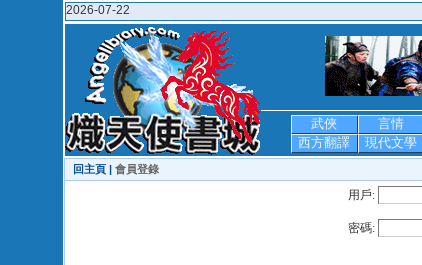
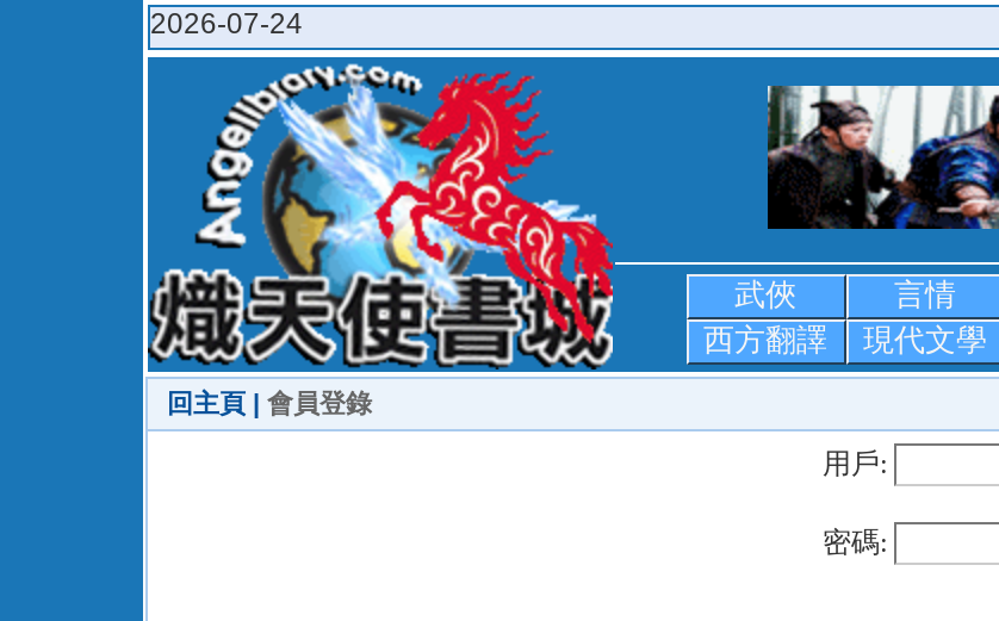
- 2026-07-22
+ 2026-07-24
